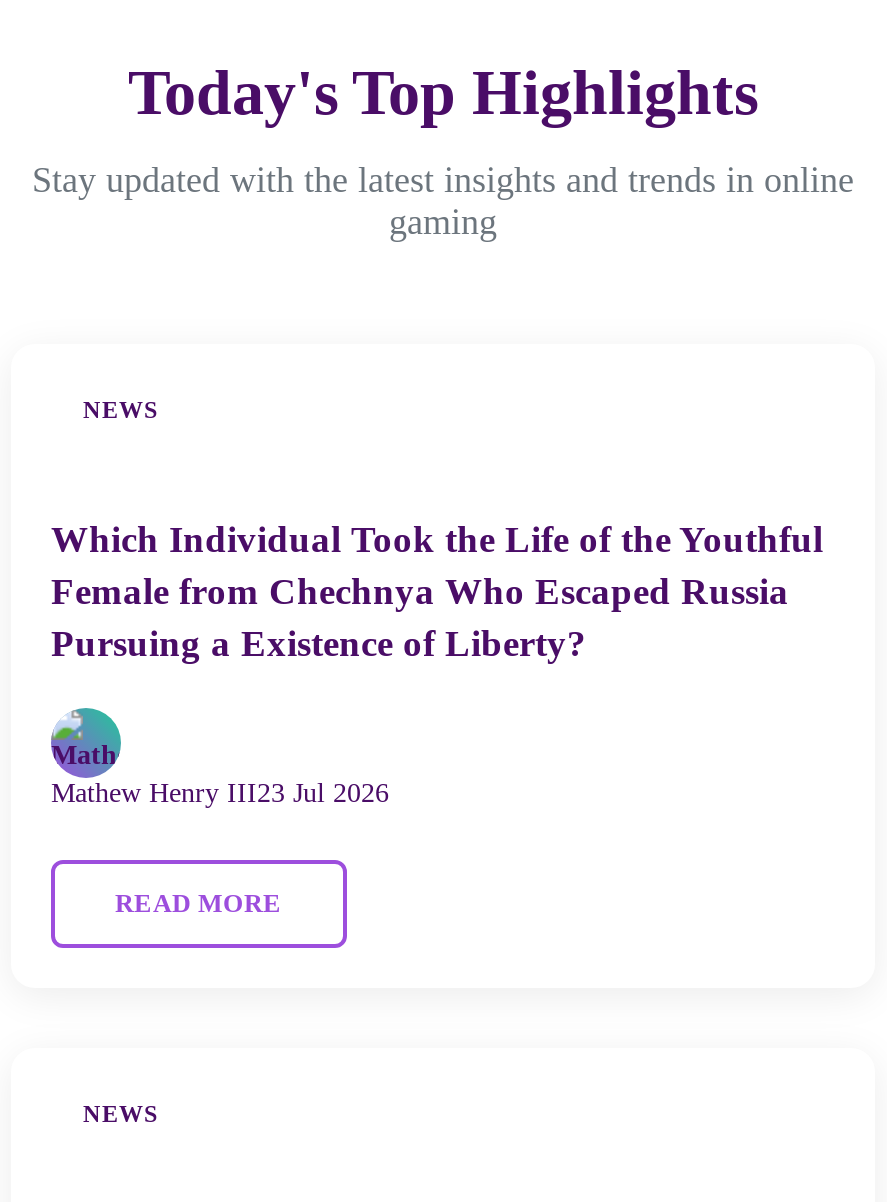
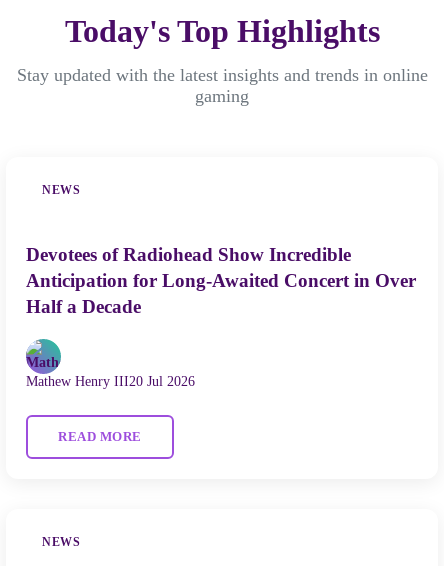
- Which Individual Took the Life of the Youthful
- Female from Chechnya Who Escaped Russia
- Pursuing a Existence of Liberty?
+ Devotees of Radiohead Show Incredible
+ Anticipation for Long-Awaited Concert in Over
+ Half a Decade

- Mathew Henry III23 Jul 2026
+ Mathew Henry III20 Jul 2026
